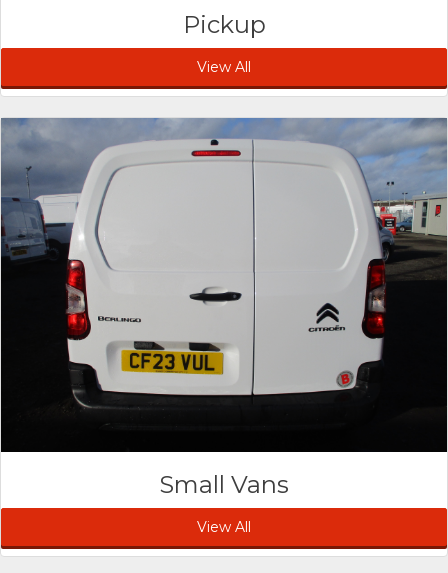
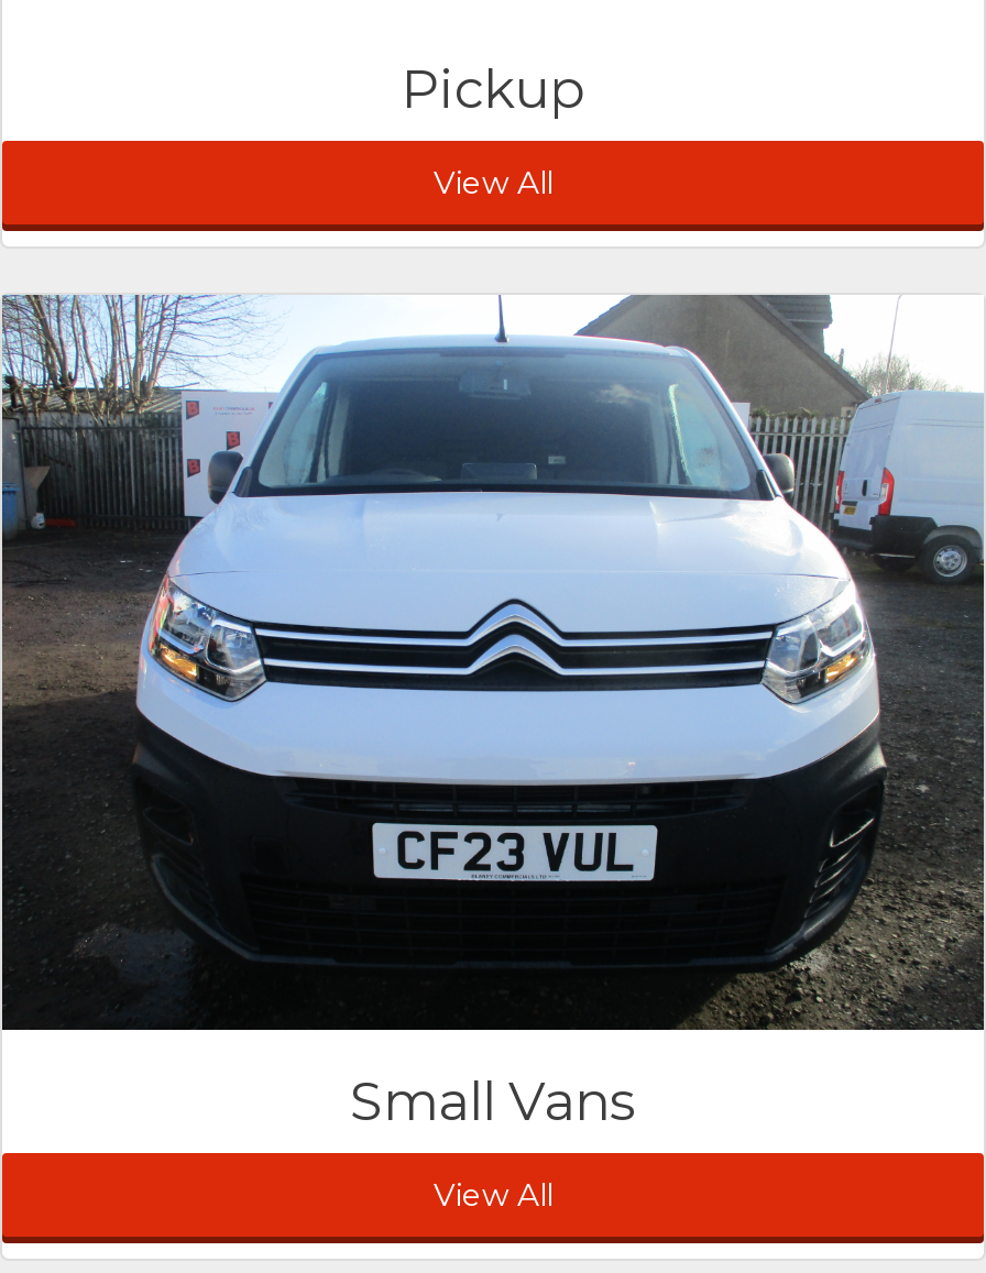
- [image]
+ [image]
